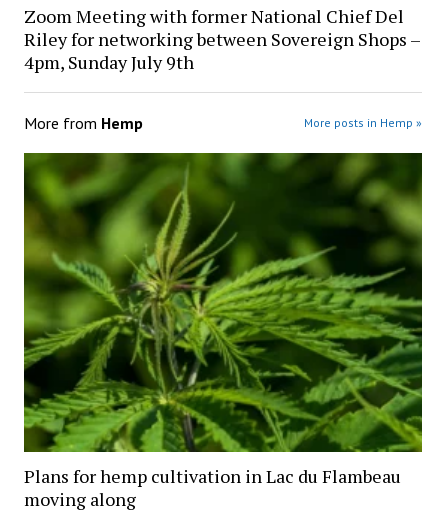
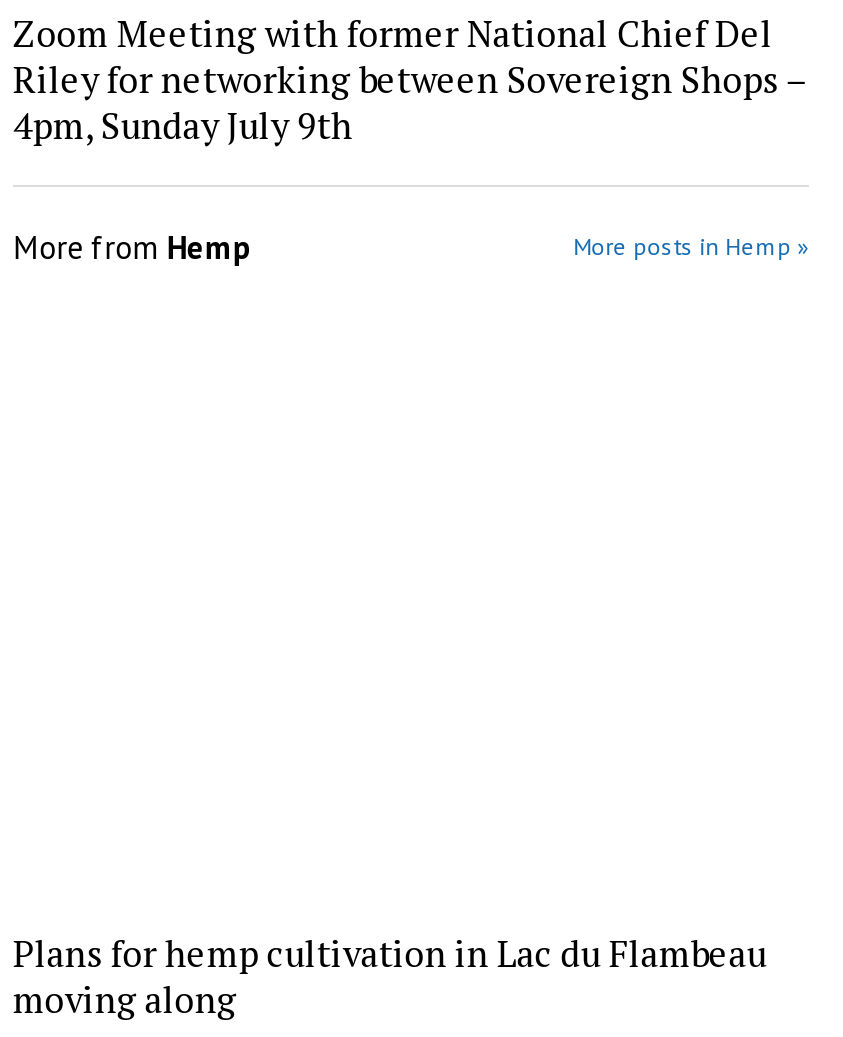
- [image]
